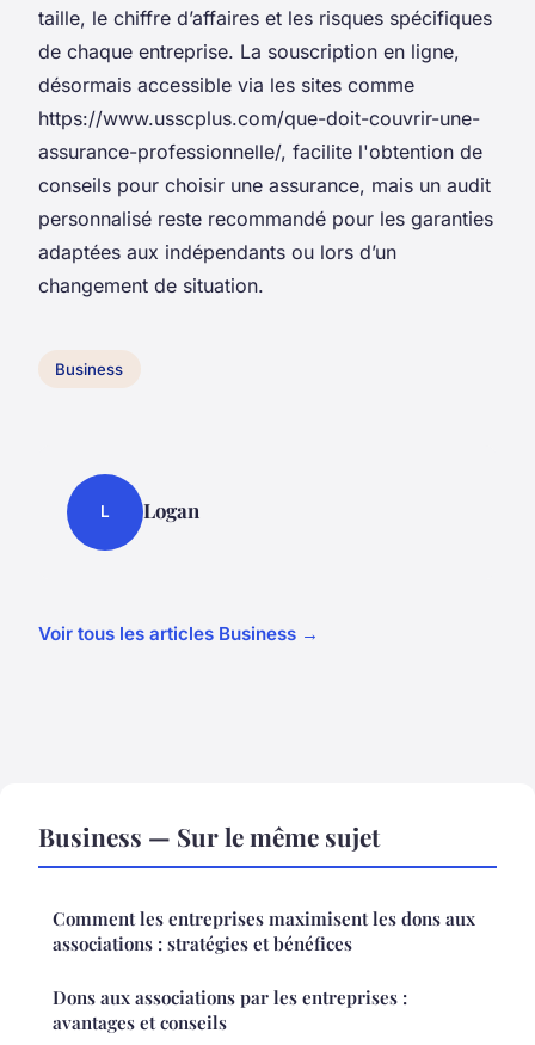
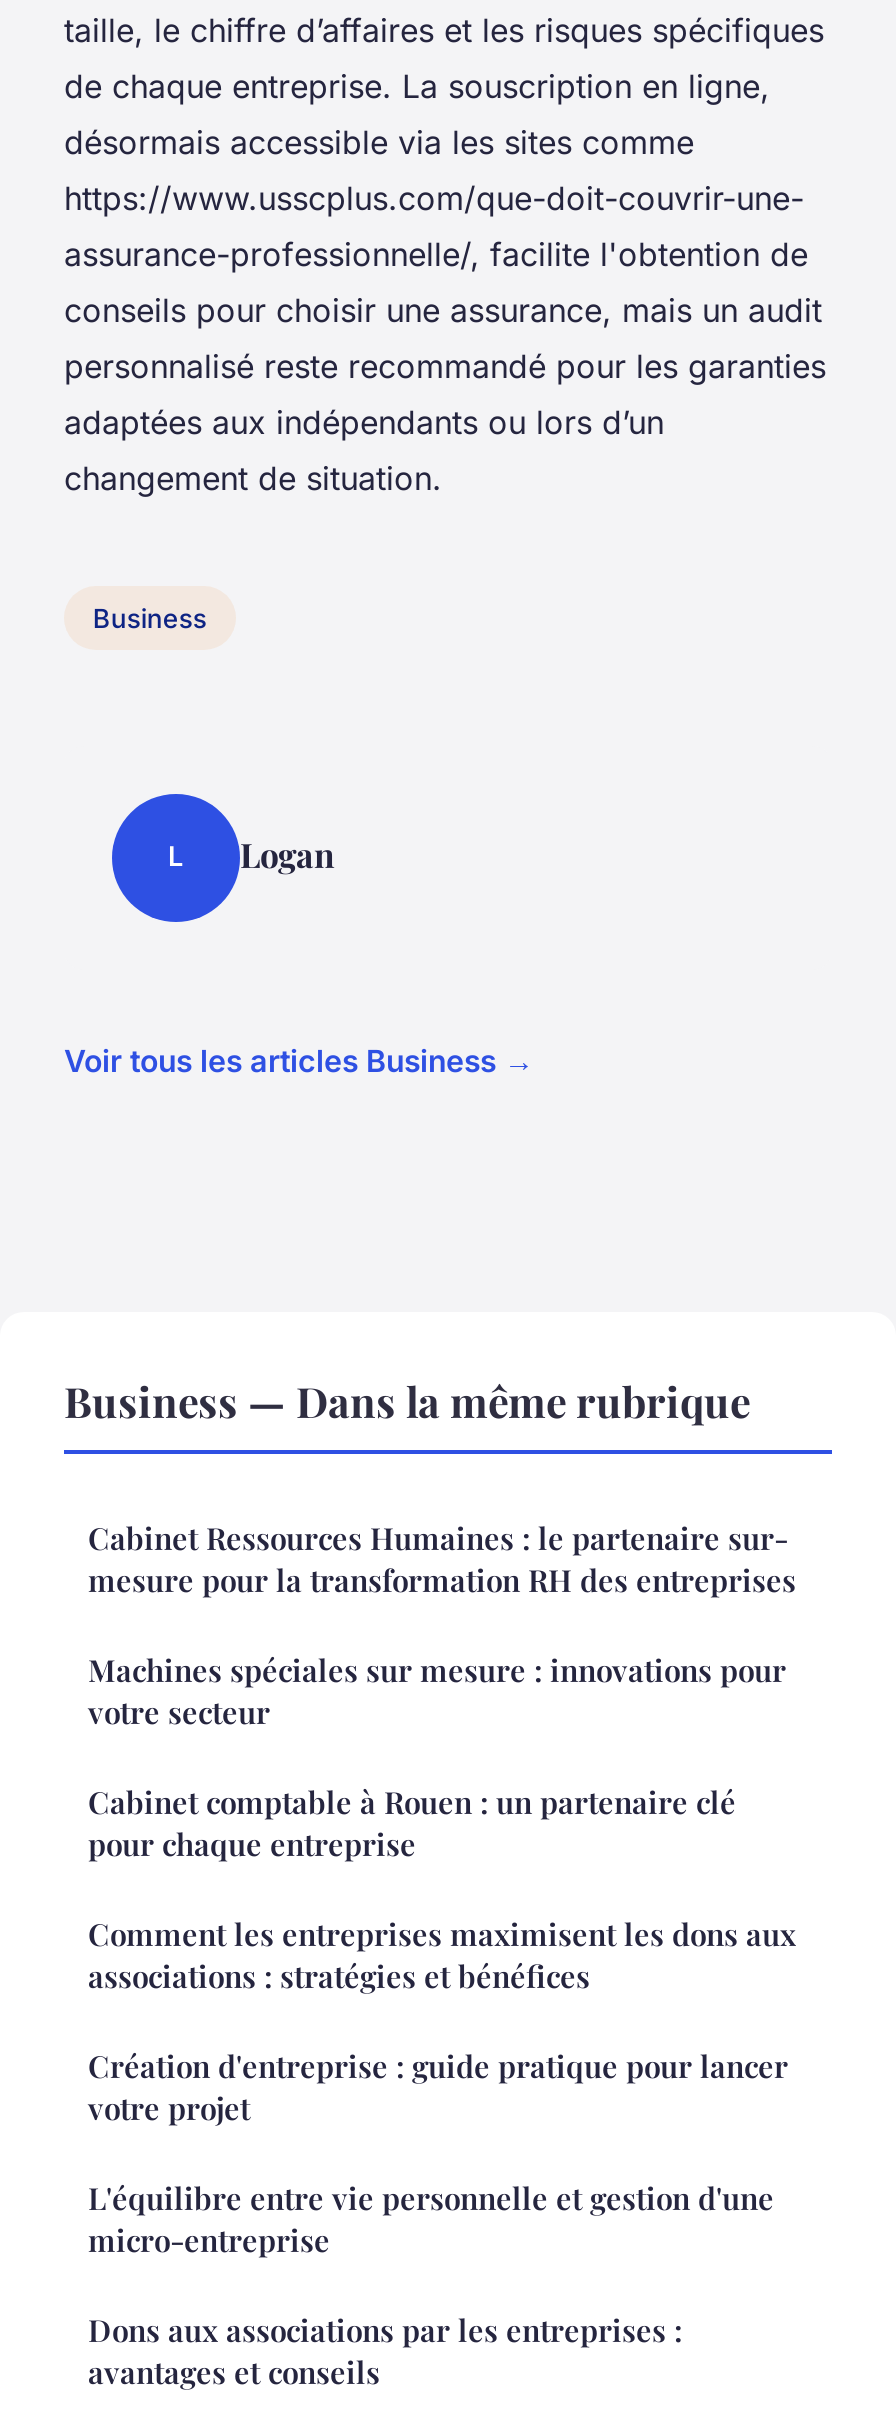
- Business — Sur le même sujet
+ Business — Dans la même rubrique
+ Cabinet Ressources Humaines : le partenaire sur-
+ mesure pour la transformation RH des entreprises
+ Machines spéciales sur mesure : innovations pour
+ votre secteur
+ Cabinet comptable à Rouen : un partenaire clé
+ pour chaque entreprise

+ Création d'entreprise : guide pratique pour lancer
+ votre projet
+ L'équilibre entre vie personnelle et gestion d'une
+ micro-entreprise
